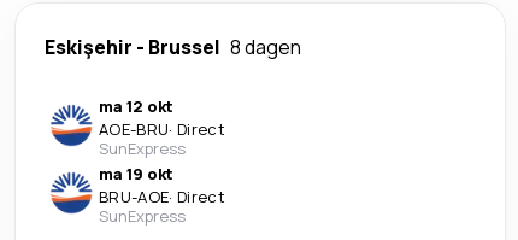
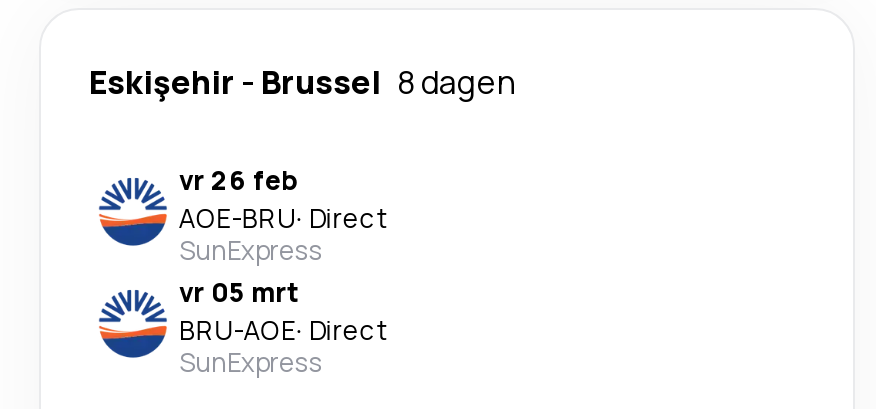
- ma 12 okt
+ vr 26 feb

- ma 19 okt
+ vr 05 mrt
